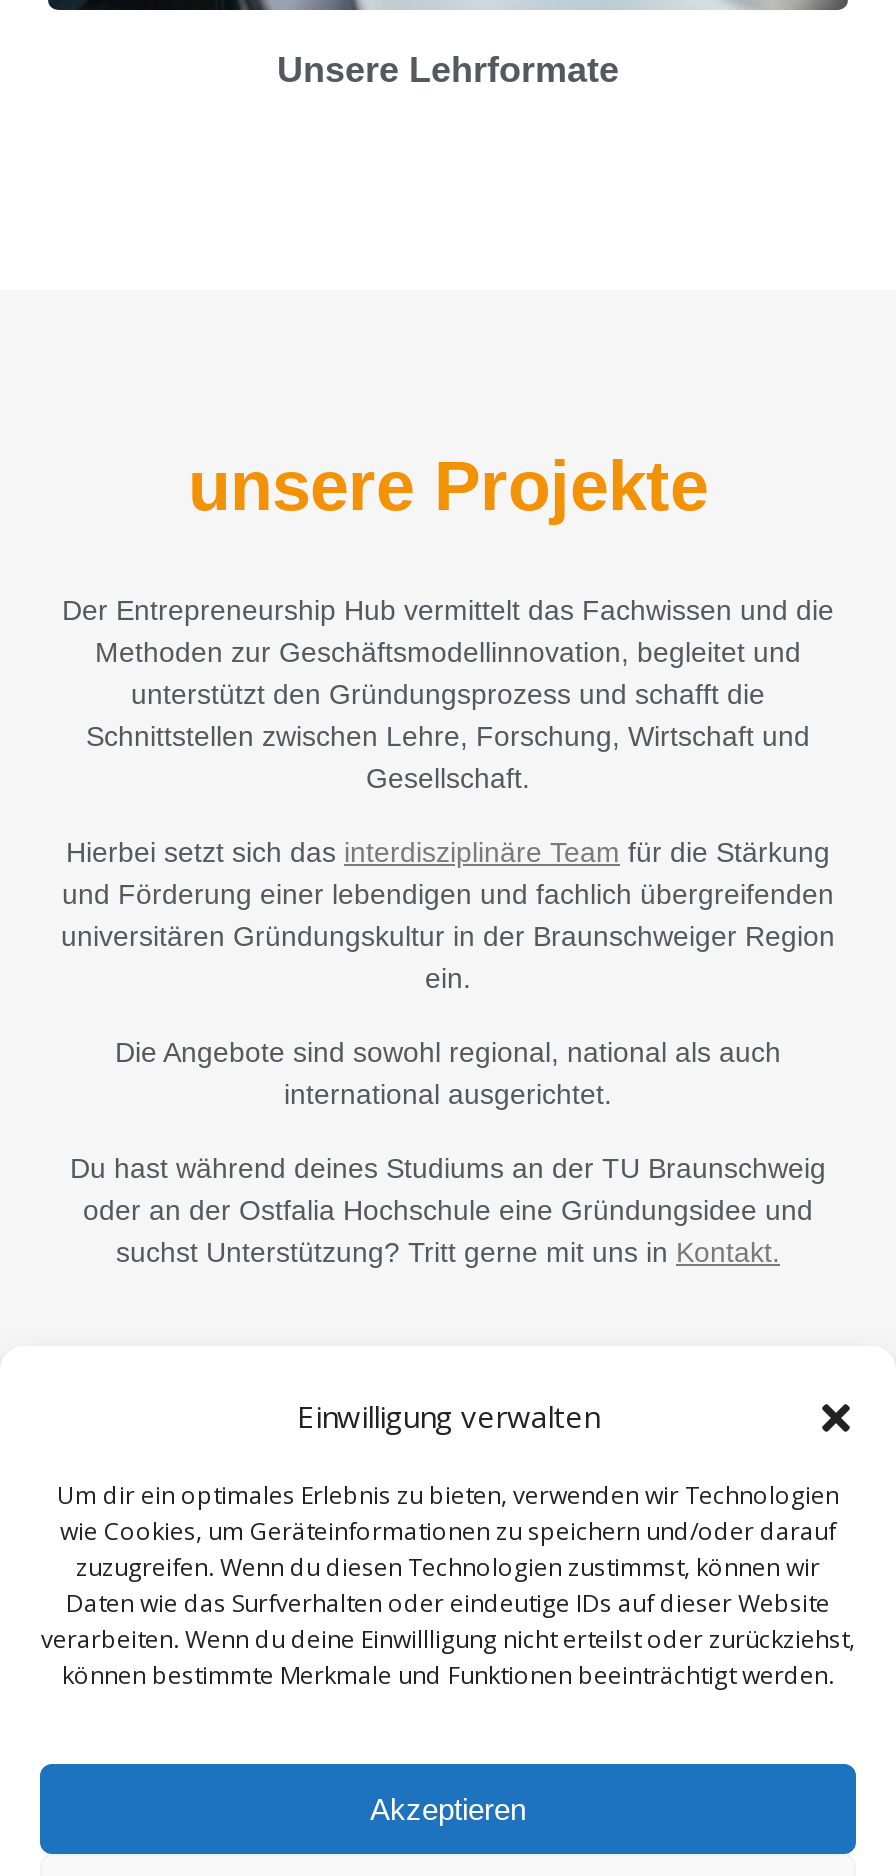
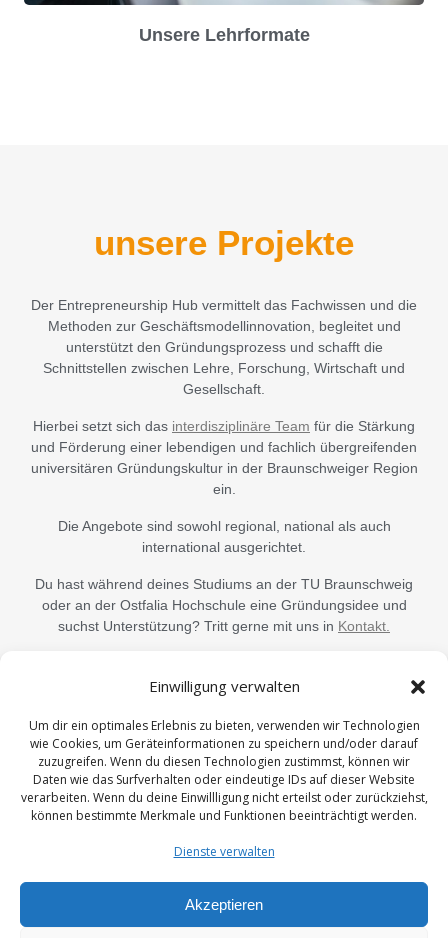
moved up: Einwilligung verwalten | Um dir ein optimales Erlebnis zu bieten, verwenden wir Technologien | wie Cookies, um Geräteinformationen zu speichern und/oder darauf | zuzugreifen. Wenn du diesen Technologien zustimmst, können wir | Daten wie das Surfverhalten oder eindeutige IDs auf dieser Website | verarbeiten. Wenn du deine Einwillligung nicht erteilst oder zurückziehst, | können bestimmte Merkmale und Funktionen beeinträchtigt werden.

+ Dienste verwalten
